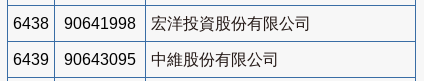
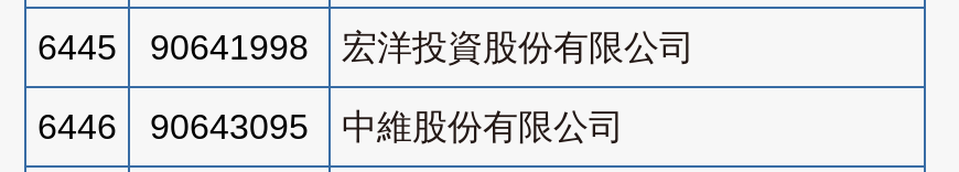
- 6438 90641998 宏洋投資股份有限公司
+ 6445 90641998 宏洋投資股份有限公司

- 6439 90643095 中維股份有限公司
+ 6446 90643095 中維股份有限公司
